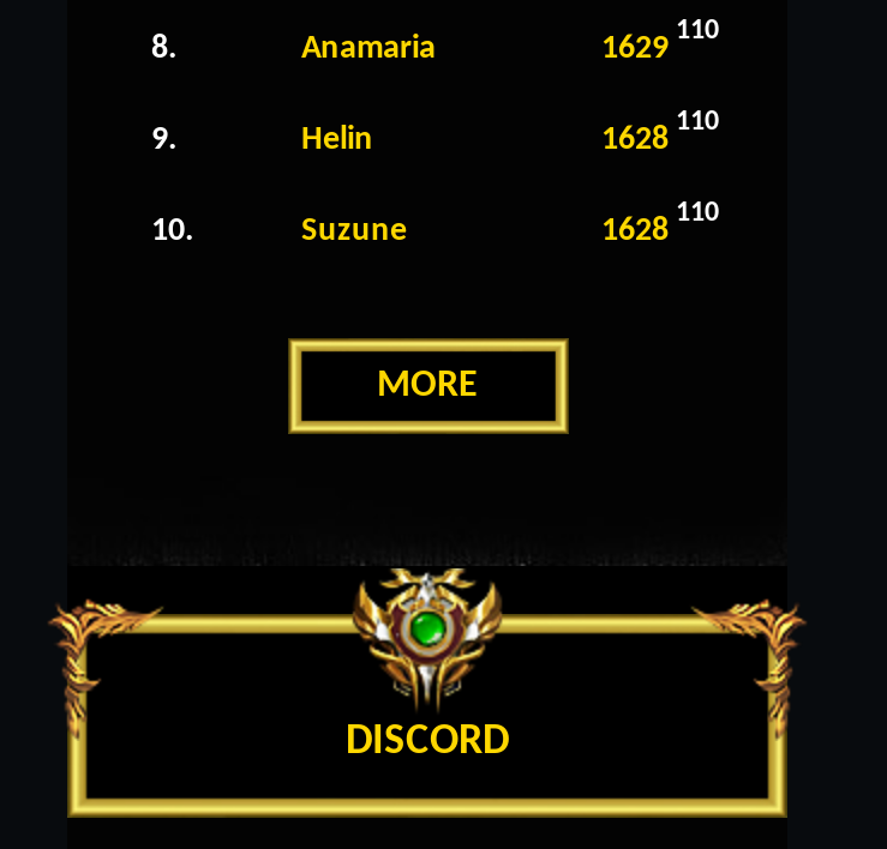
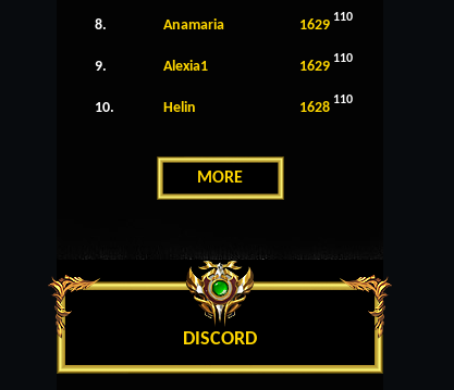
- Helin
- 1628 110
+ Alexia1
+ 1629 110

- Suzune
+ Helin
